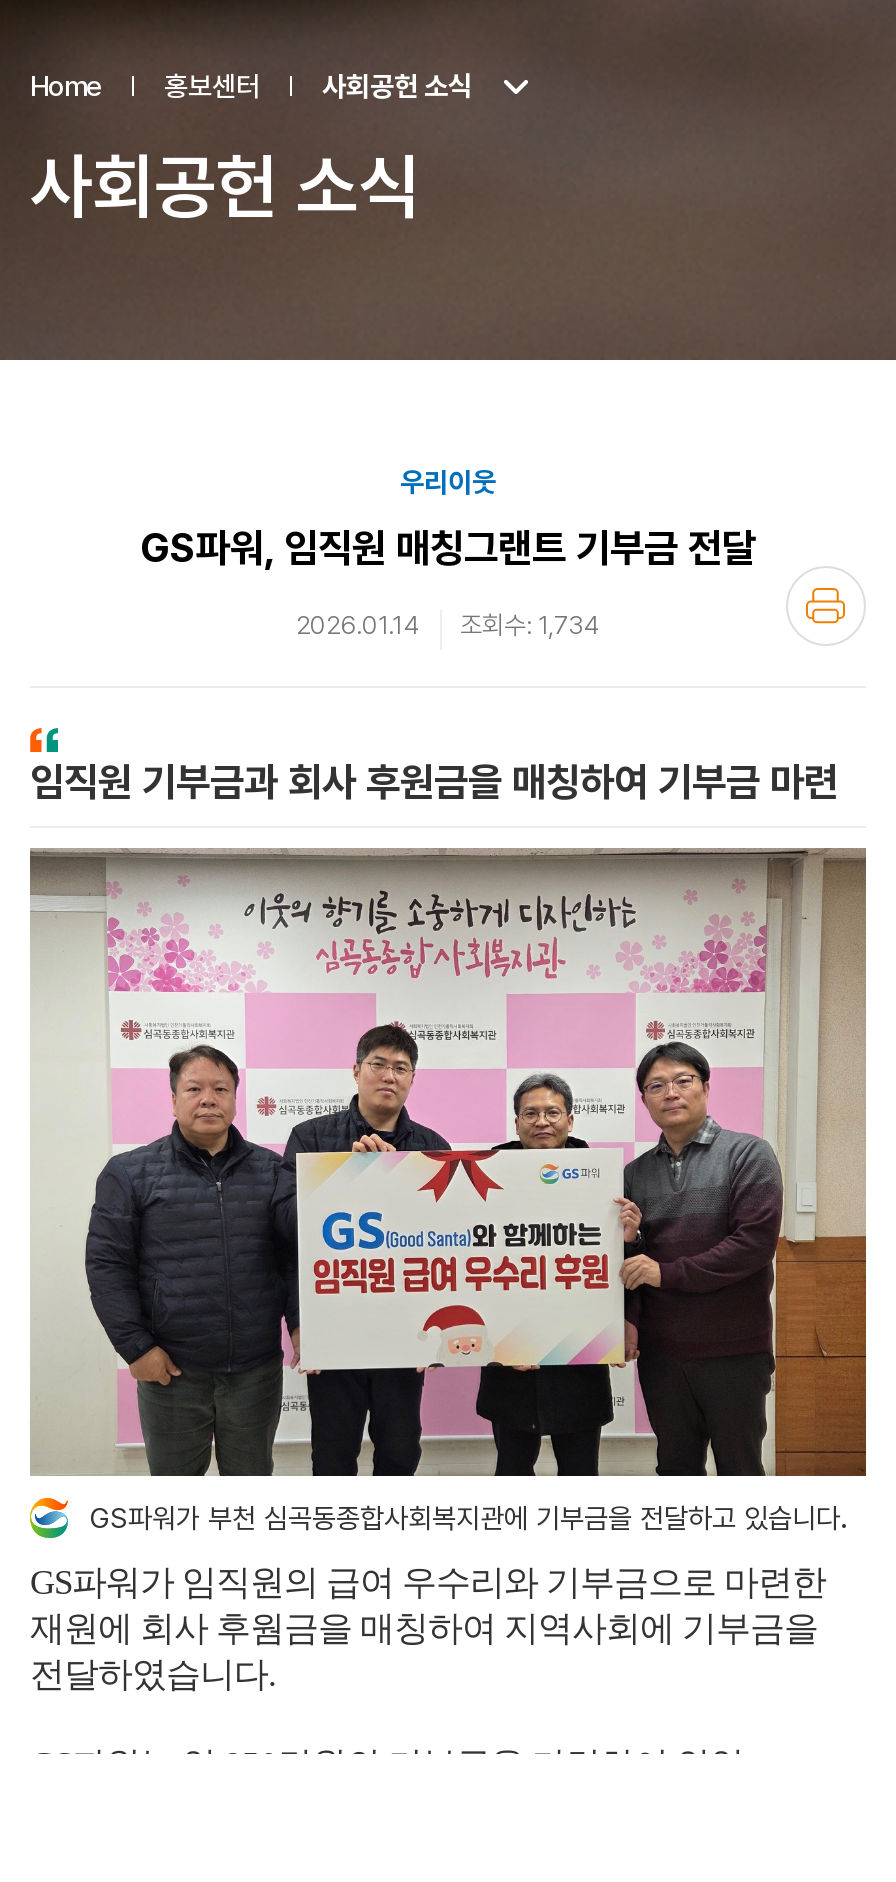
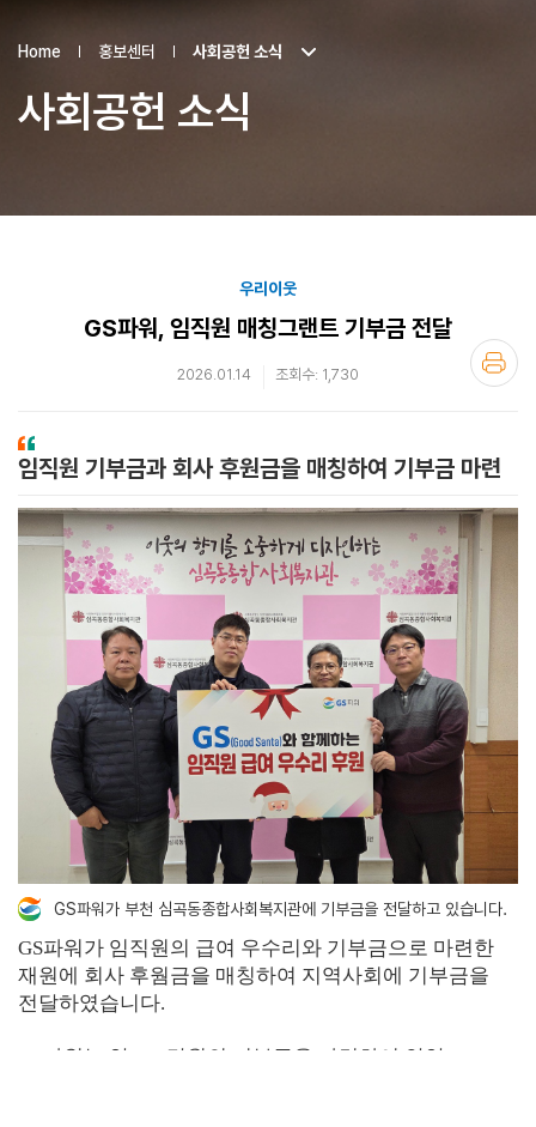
- 2026.01.14 조회수: 1,734
+ 2026.01.14 조회수: 1,730
